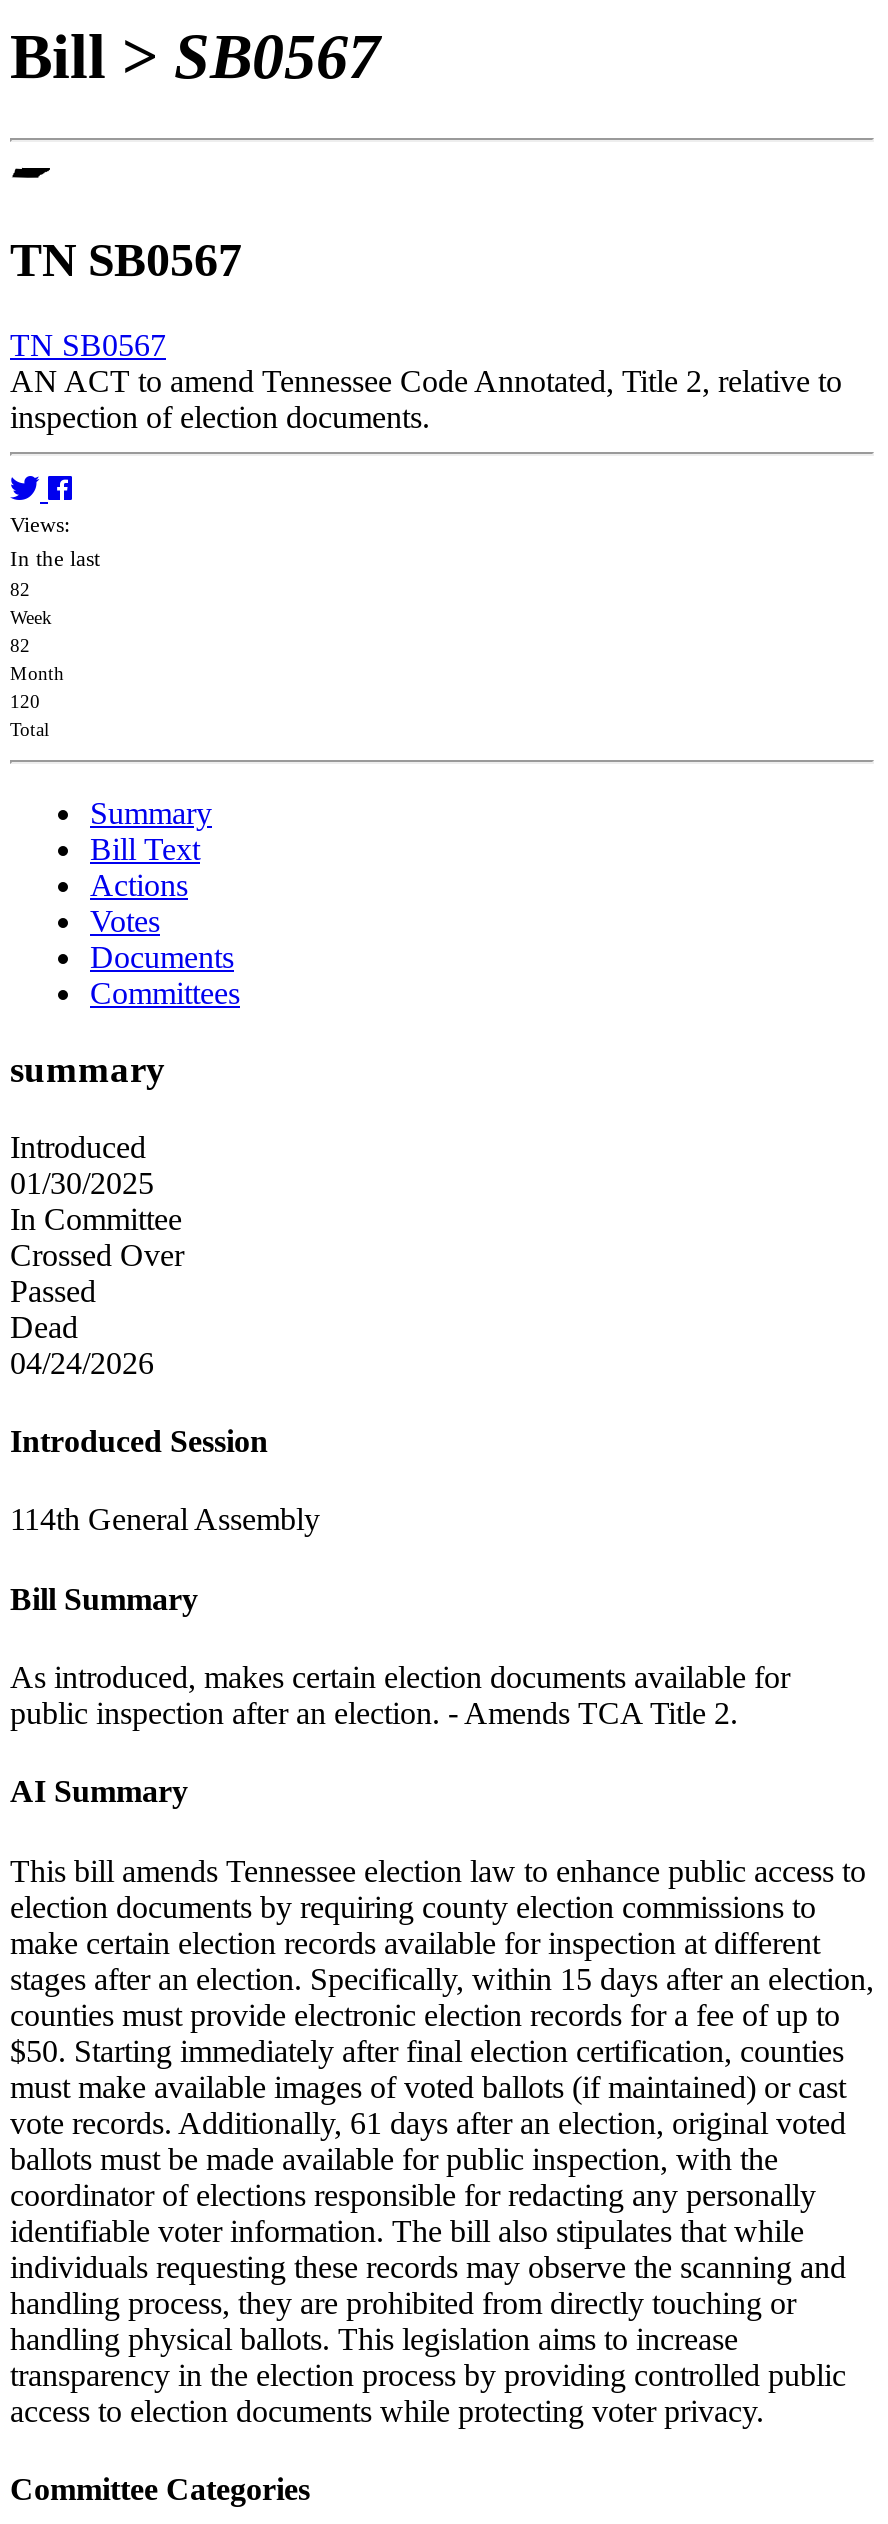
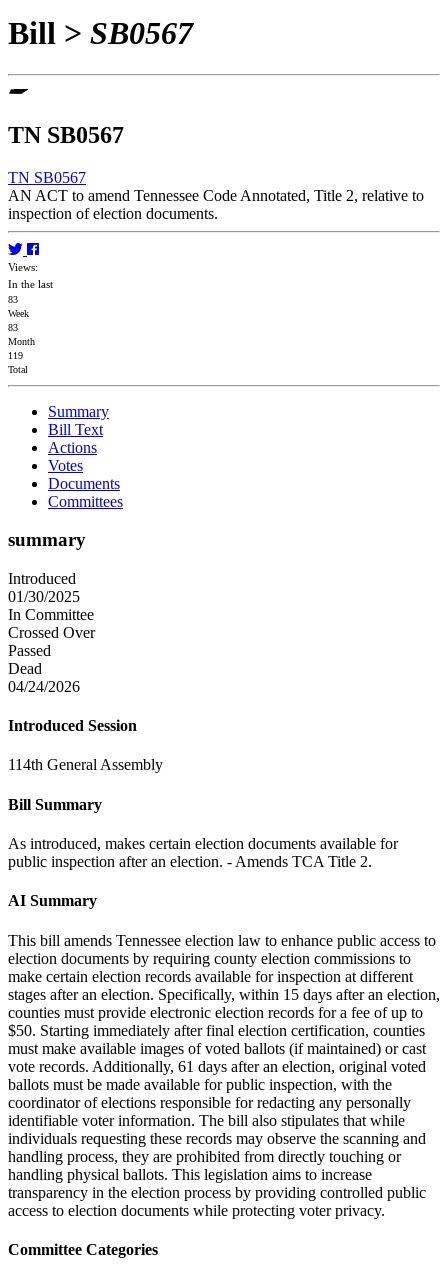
- 82
+ 83

- 82
+ 83

- 120
+ 119
